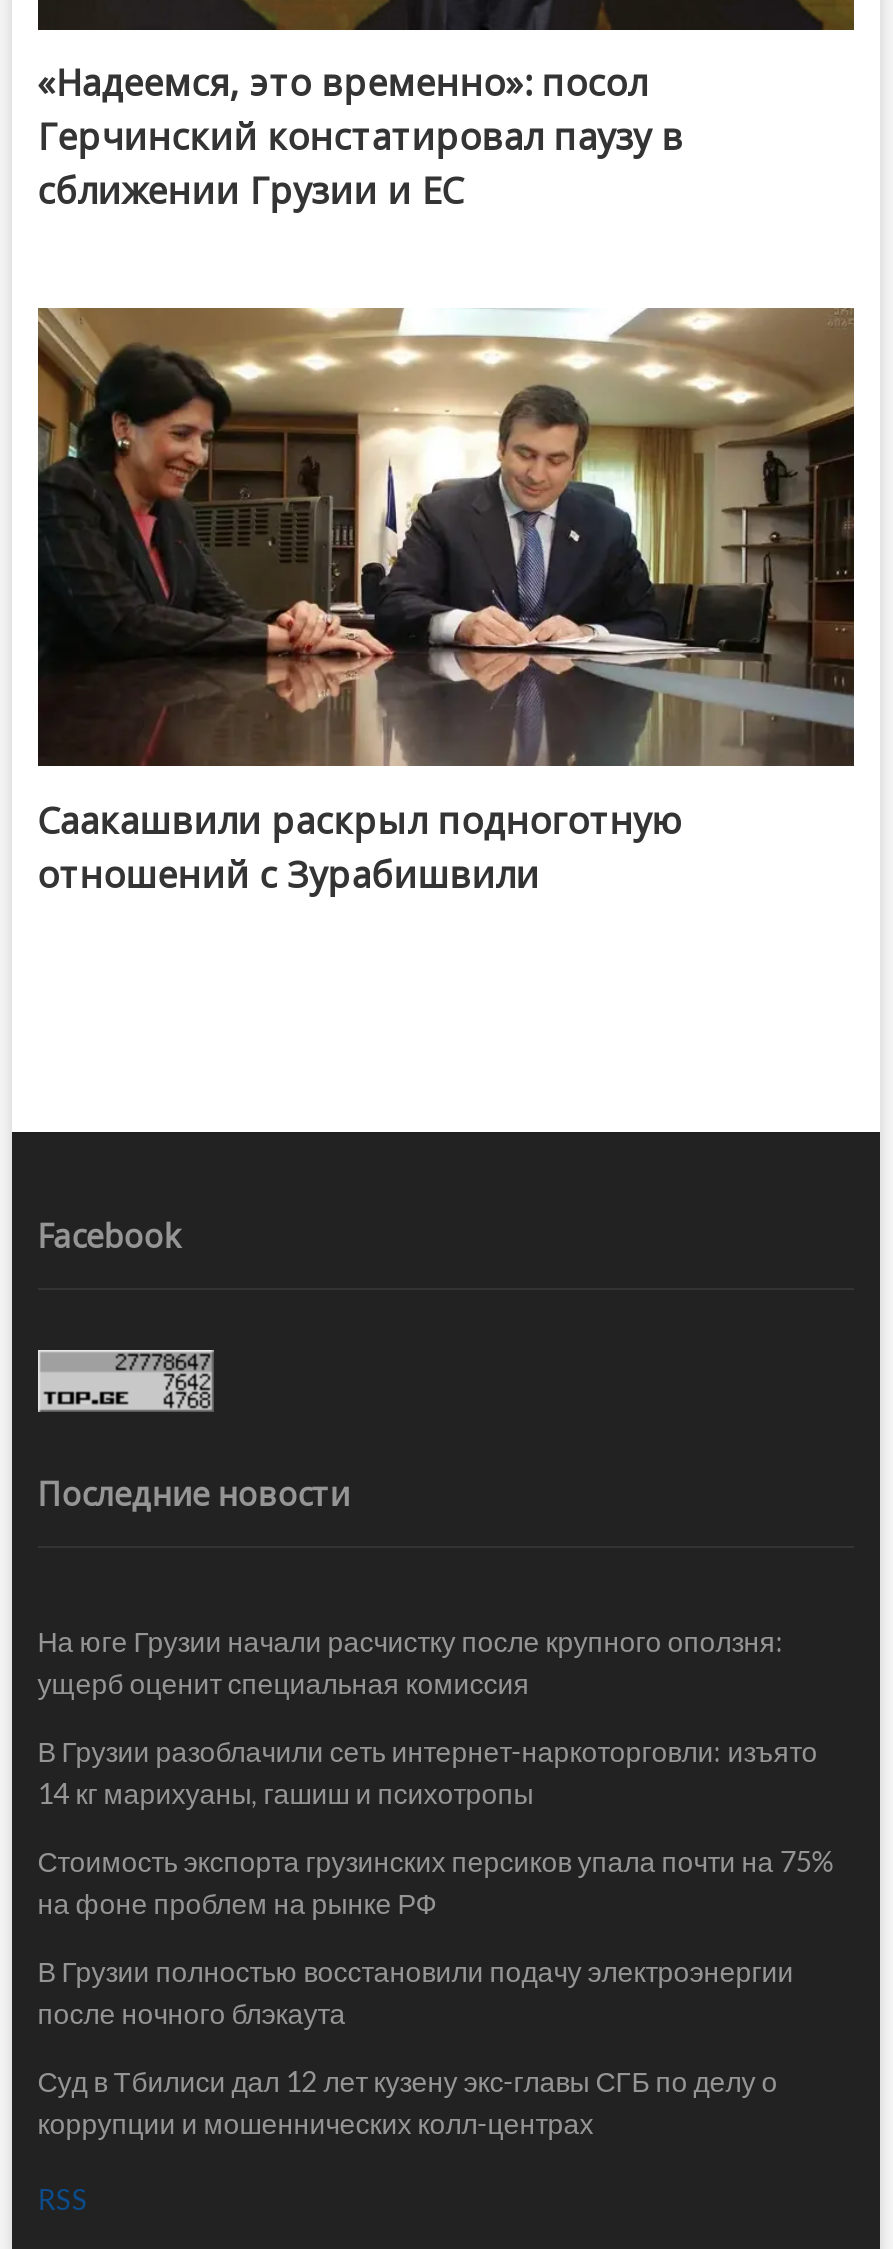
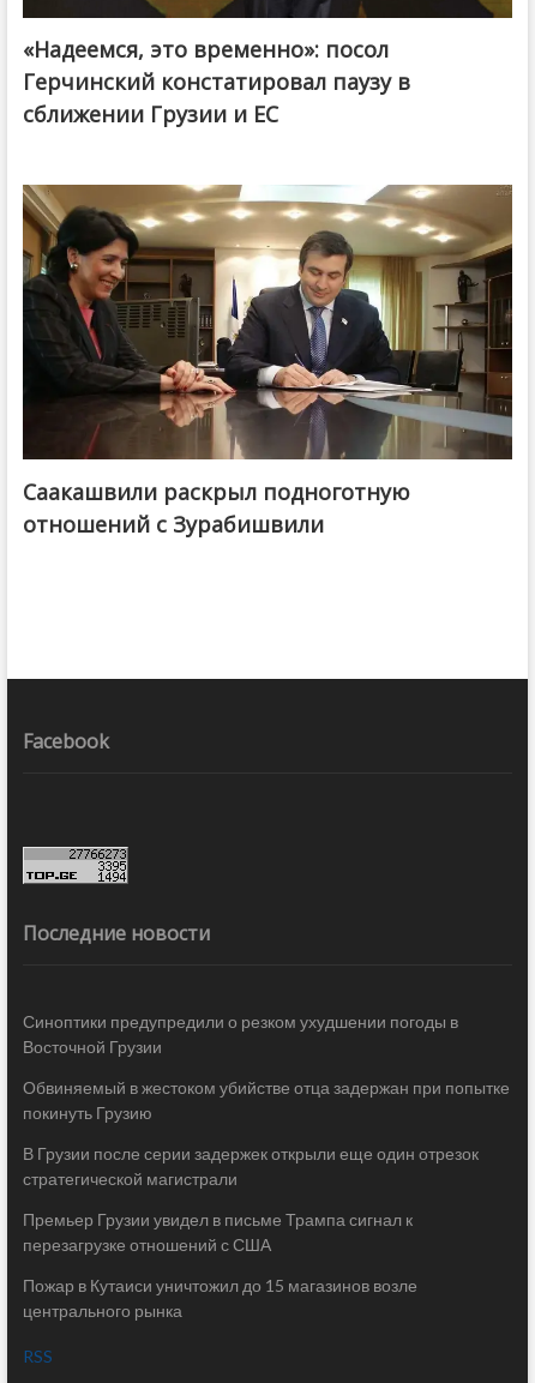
- На юге Грузии начали расчистку после крупного оползня:
- ущерб оценит специальная комиссия
+ Синоптики предупредили о резком ухудшении погоды в
+ Восточной Грузии

- В Грузии разоблачили сеть интернет-наркоторговли: изъято
- 14 кг марихуаны, гашиш и психотропы
+ Обвиняемый в жестоком убийстве отца задержан при попытке
+ покинуть Грузию

- Стоимость экспорта грузинских персиков упала почти на 75%
- на фоне проблем на рынке РФ
+ В Грузии после серии задержек открыли еще один отрезок
+ стратегической магистрали

- В Грузии полностью восстановили подачу электроэнергии
- после ночного блэкаута
+ Премьер Грузии увидел в письме Трампа сигнал к
+ перезагрузке отношений с США

- Суд в Тбилиси дал 12 лет кузену экс-главы СГБ по делу о
- коррупции и мошеннических колл-центрах
+ Пожар в Кутаиси уничтожил до 15 магазинов возле
+ центрального рынка
